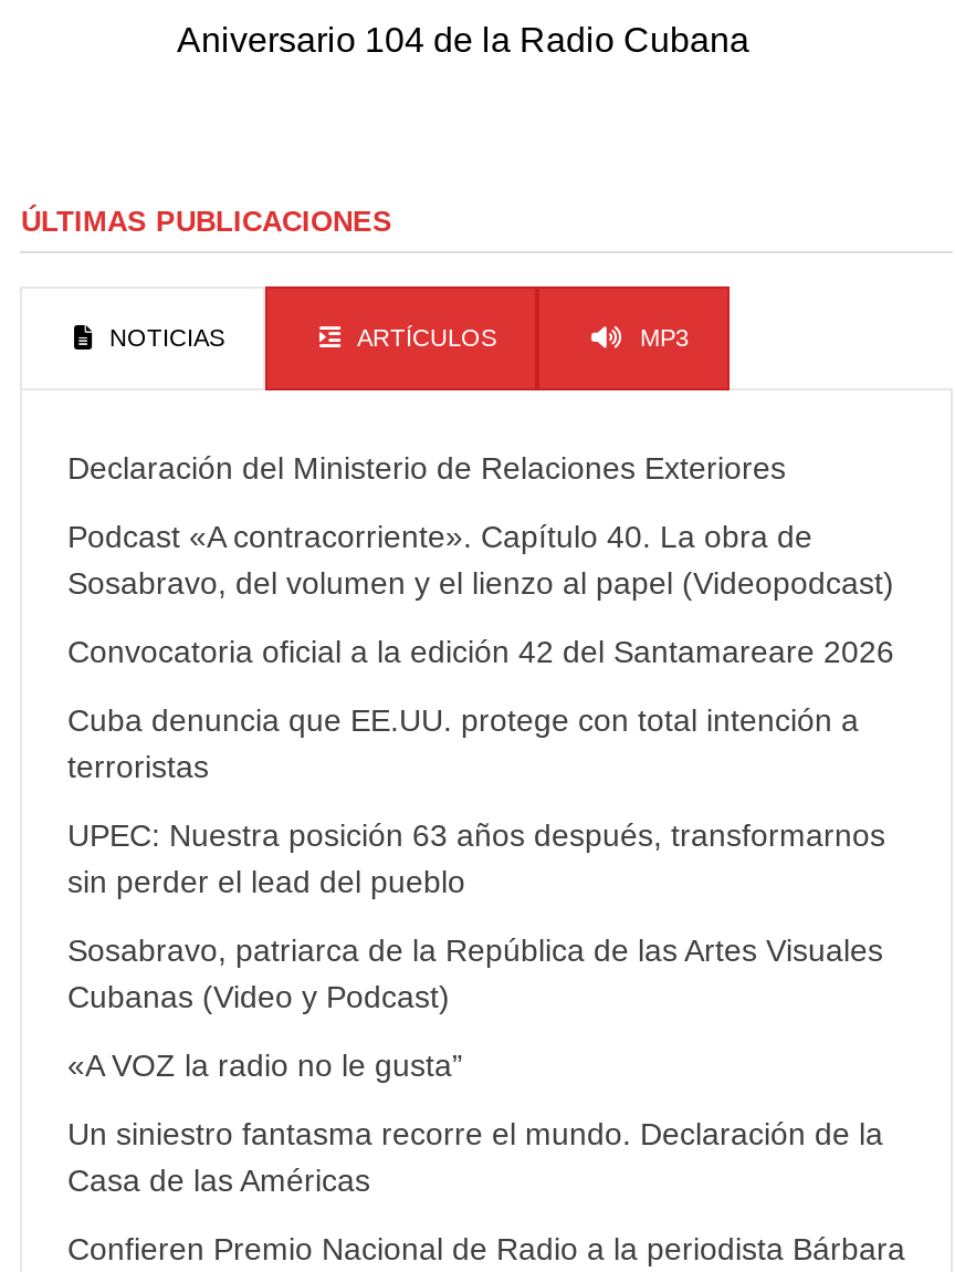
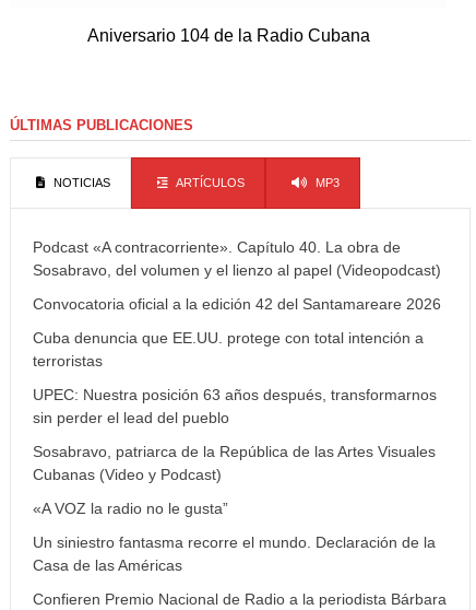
- Declaración del Ministerio de Relaciones Exteriores
